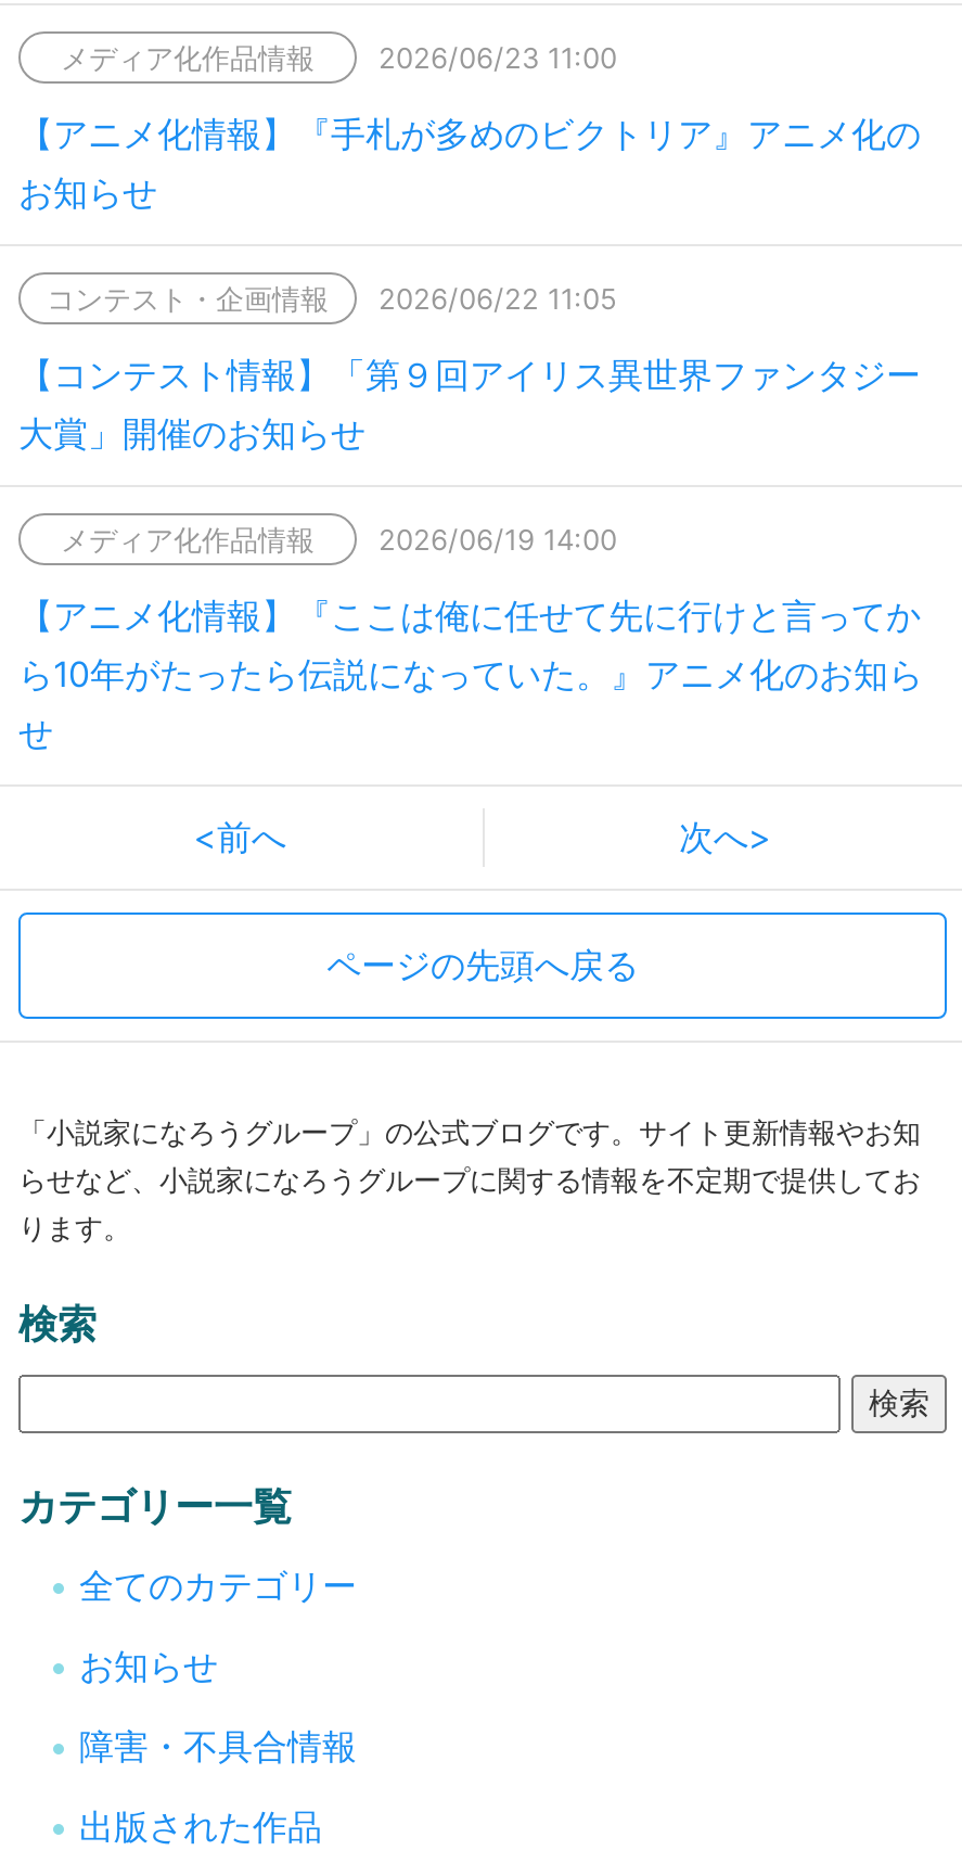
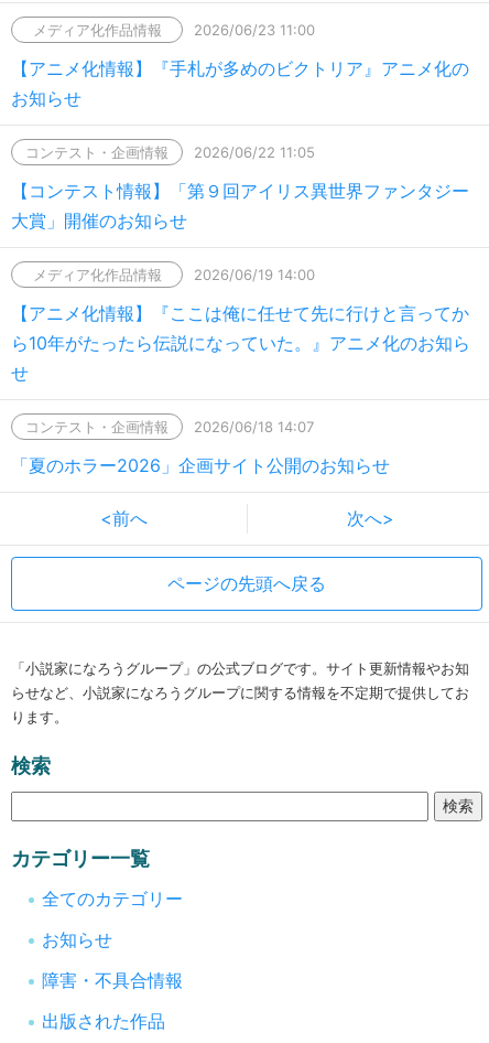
+ コンテスト・企画情報
+ 2026/06/18 14:07
+ 「夏のホラー2026」企画サイト公開のお知らせ
